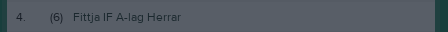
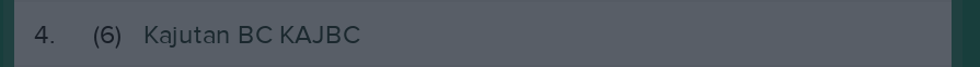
- Fittja IF A-lag Herrar
+ Kajutan BC KAJBC
